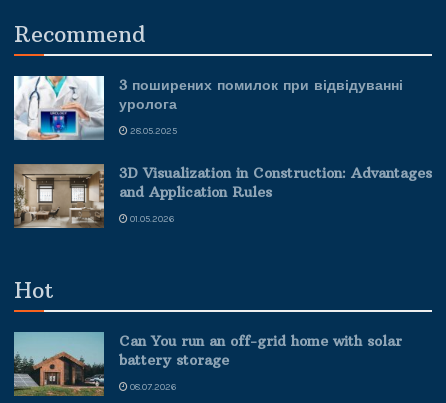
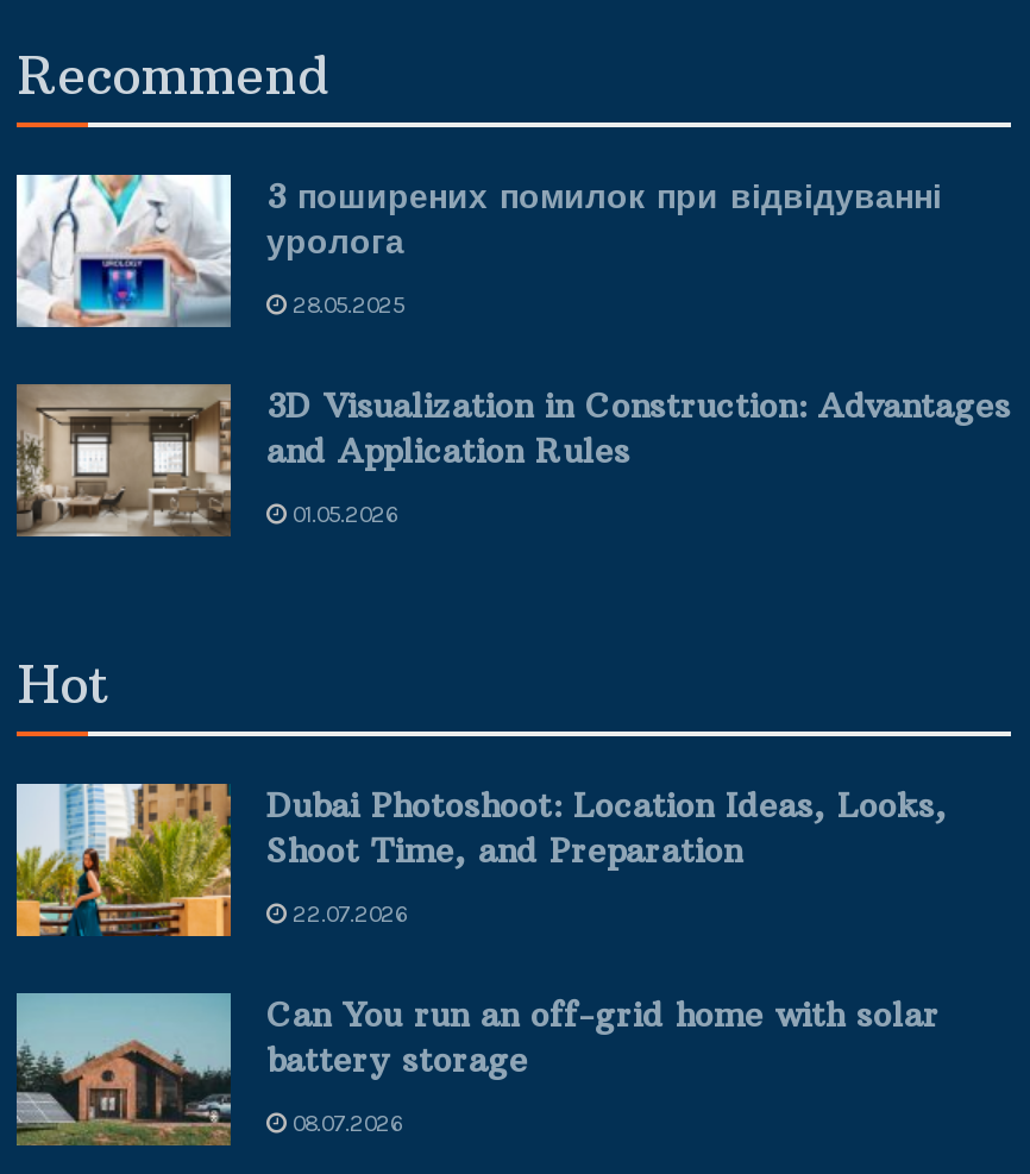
+ [image]
+ Dubai Photoshoot: Location Ideas, Looks,
+ Shoot Time, and Preparation
+ 22.07.2026
